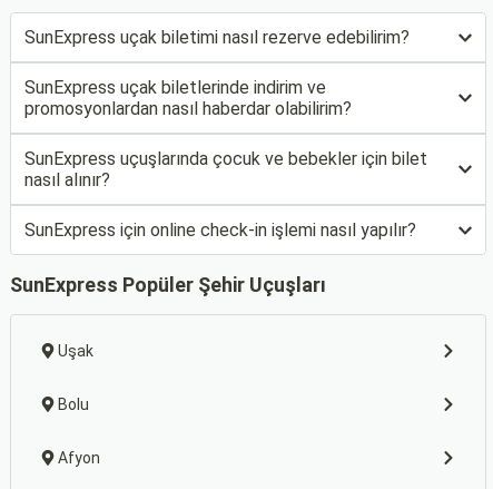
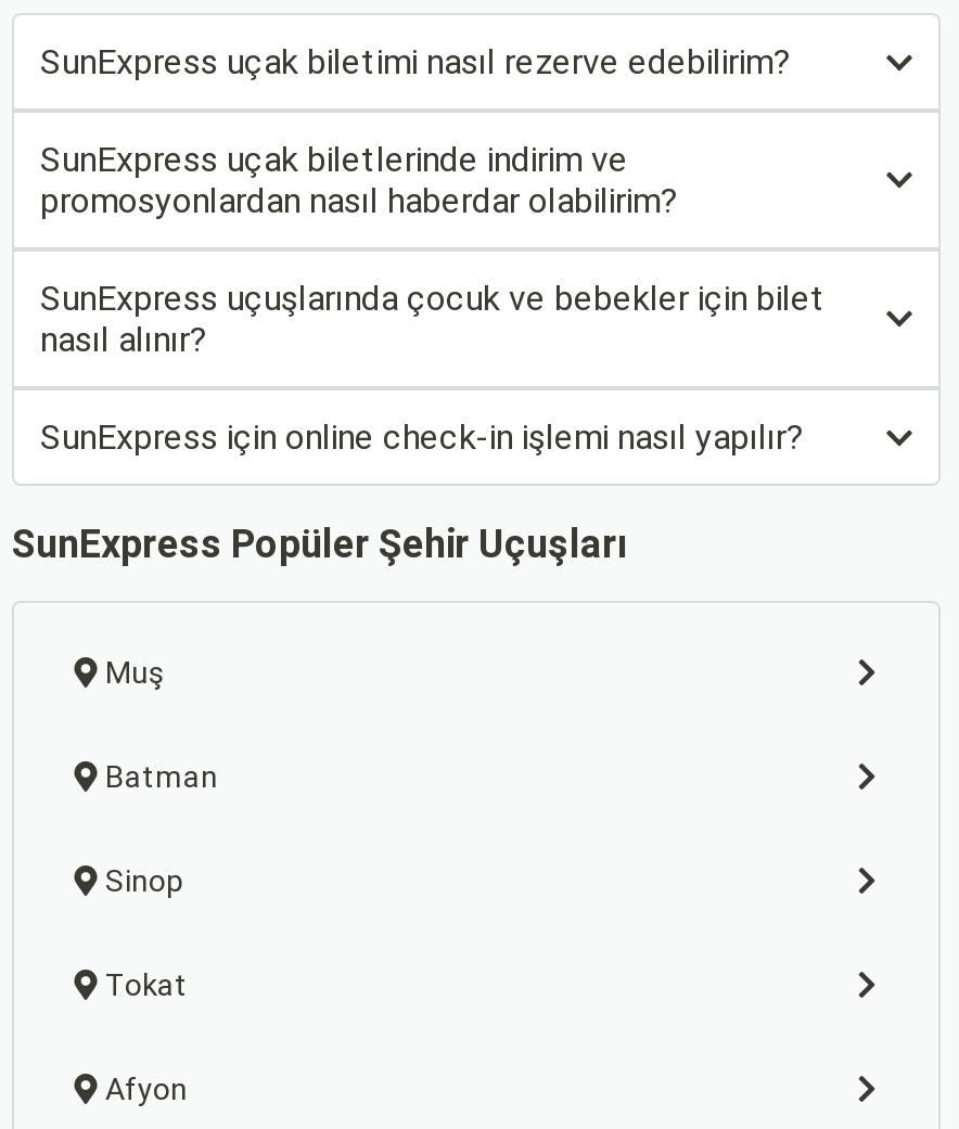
- Uşak
- Bolu
+ Muş
+ Batman
+ Sinop
+ Tokat
